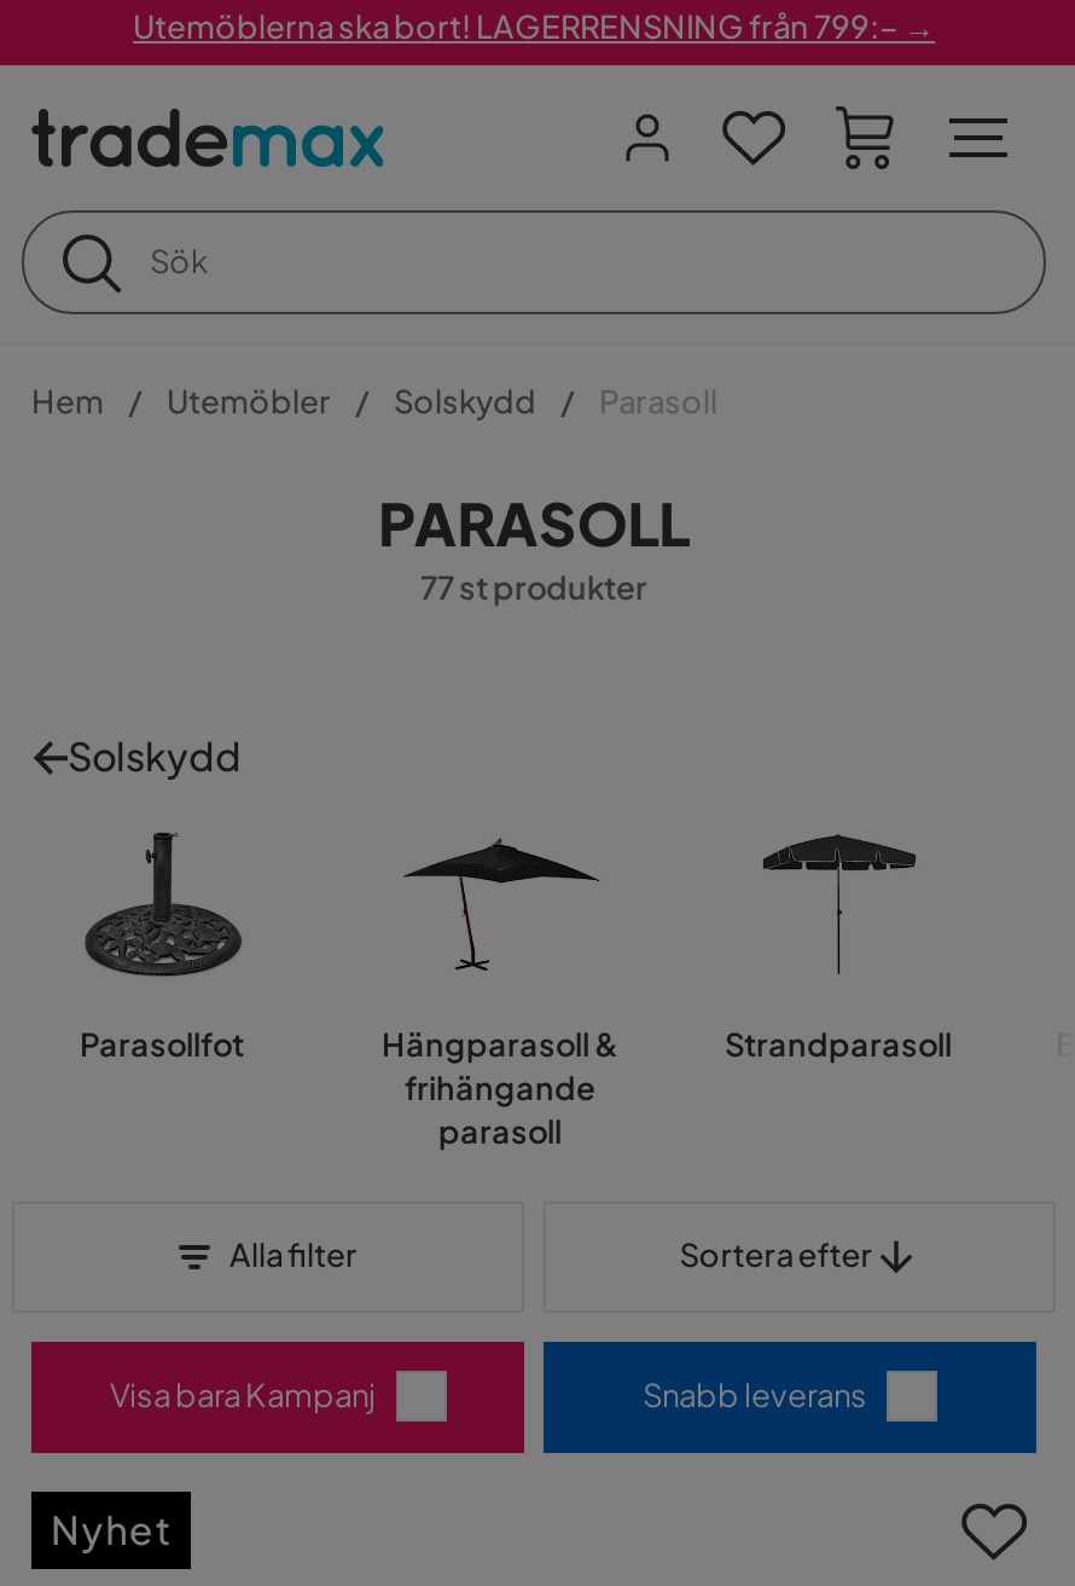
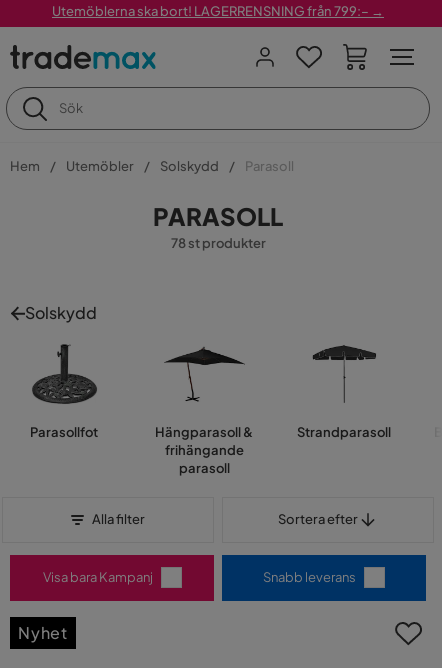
- 77 st produkter
+ 78 st produkter
